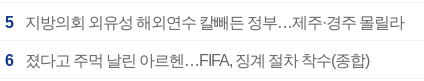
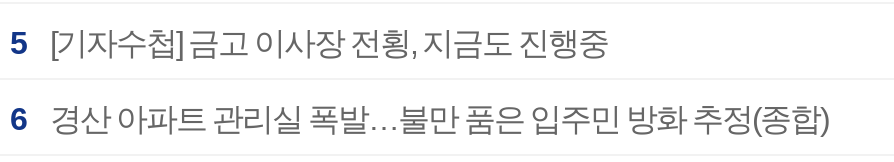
- 지방의회 외유성 해외연수 칼빼든 정부…제주·경주 몰릴라
+ [기자수첩] 금고 이사장 전횡, 지금도 진행중

- 졌다고 주먹 날린 아르헨…FIFA, 징계 절차 착수(종합)
+ 경산 아파트 관리실 폭발…불만 품은 입주민 방화 추정(종합)
